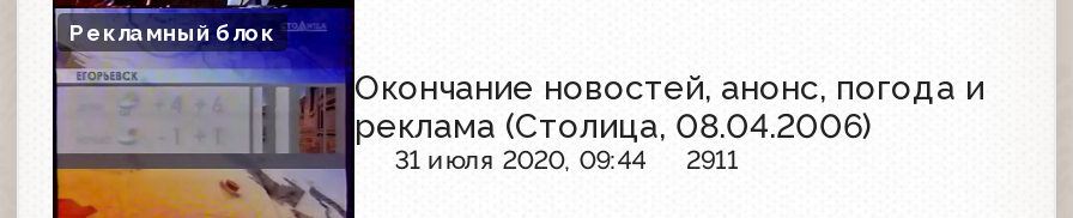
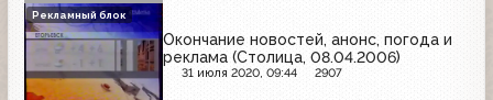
- 31 июля 2020, 09:44 2911
+ 31 июля 2020, 09:44 2907
